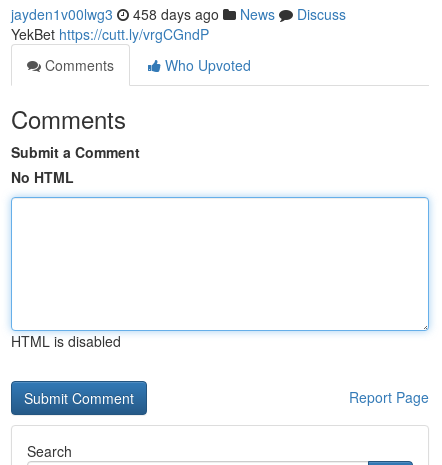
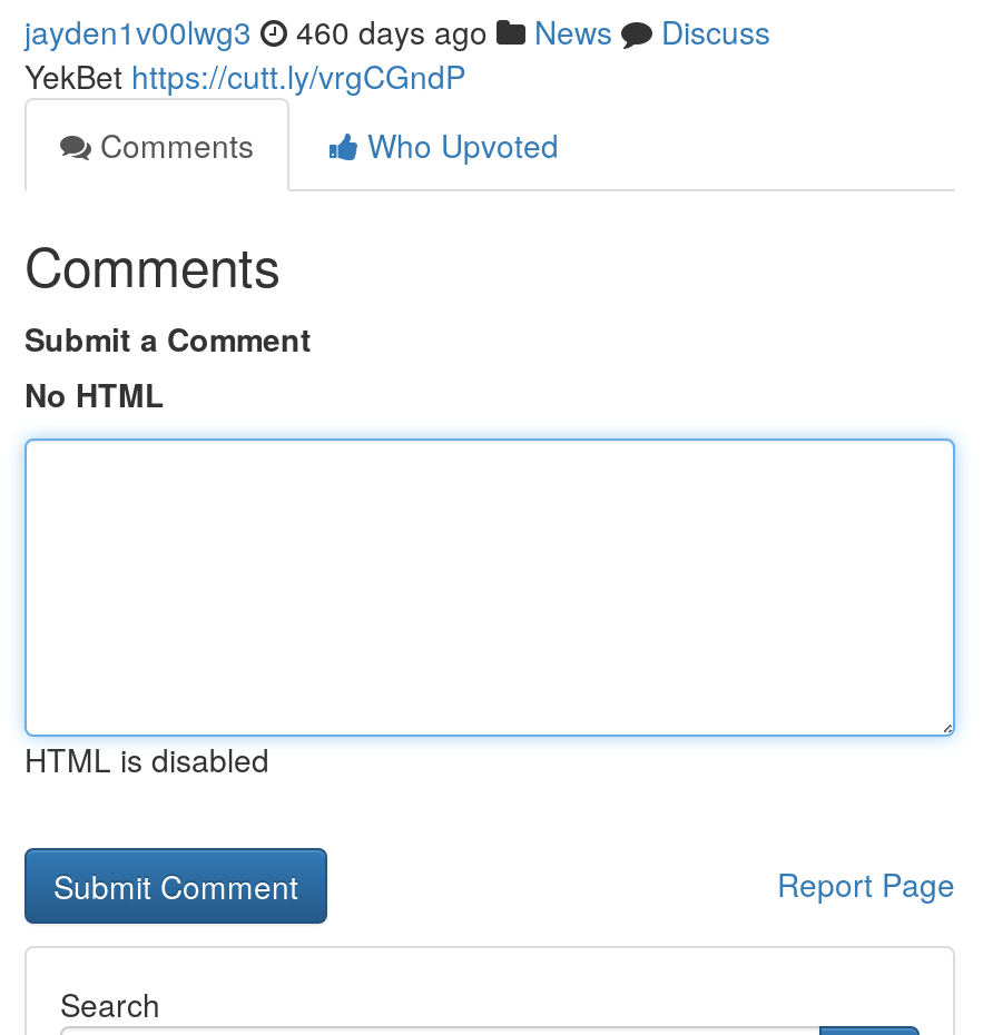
- jayden1v00lwg3 458 days ago News Discuss
+ jayden1v00lwg3 460 days ago News Discuss
